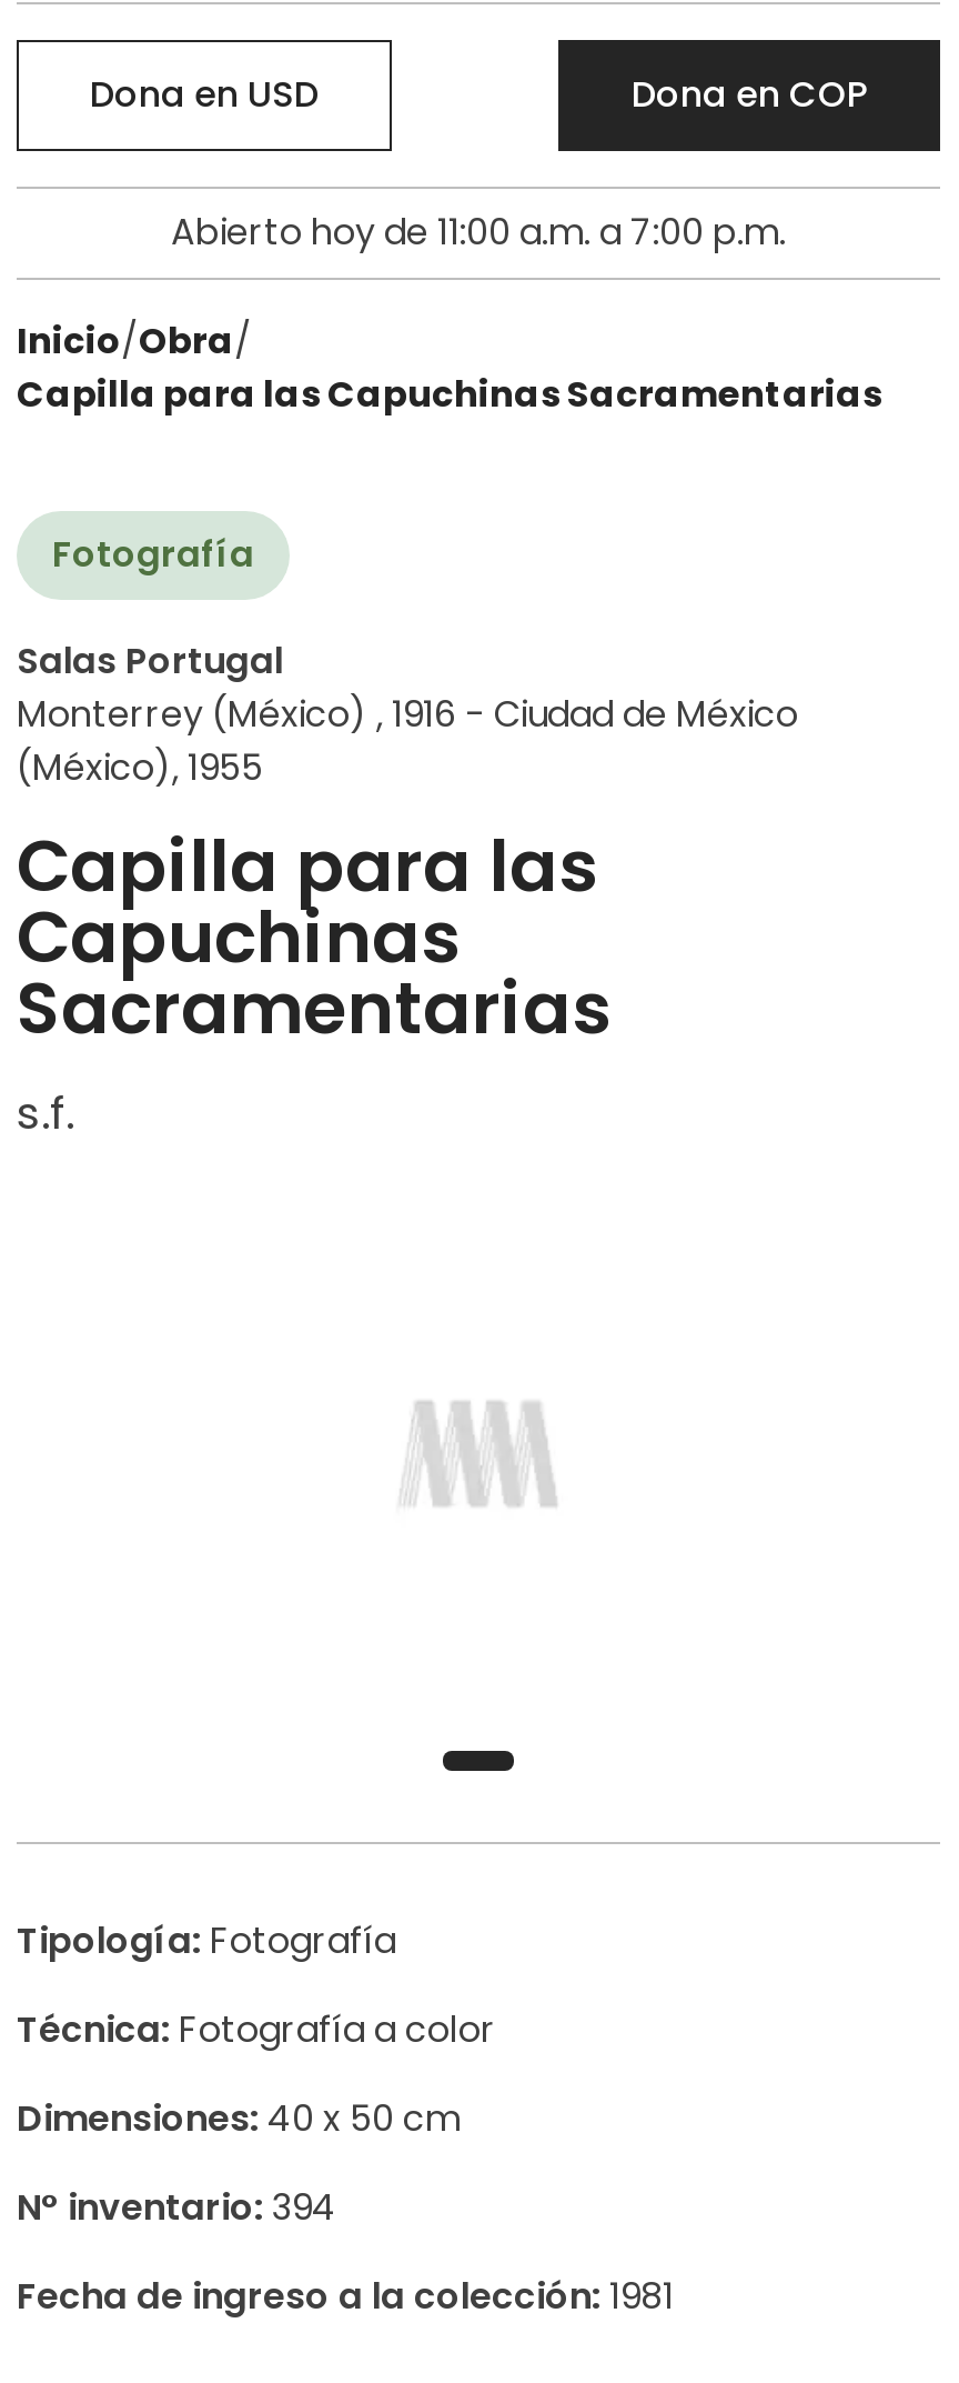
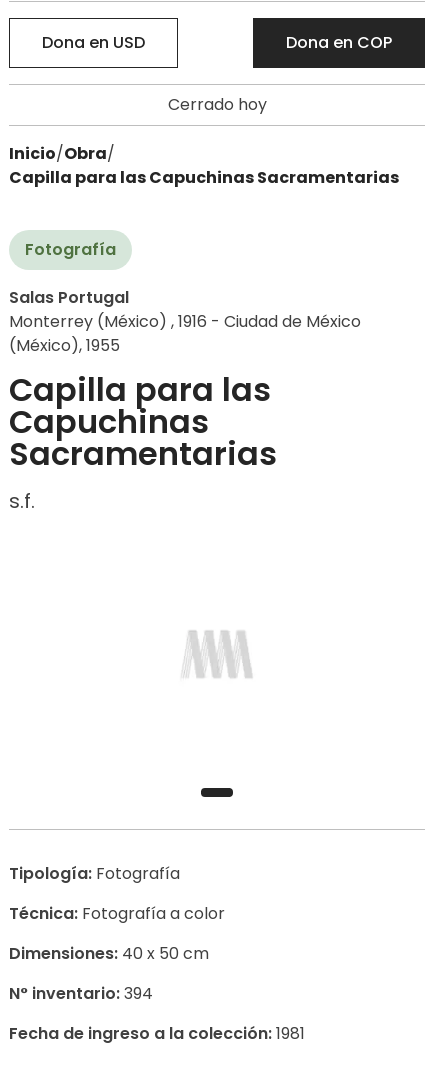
- Abierto hoy de 11:00 a.m. a 7:00 p.m.
+ Cerrado hoy
